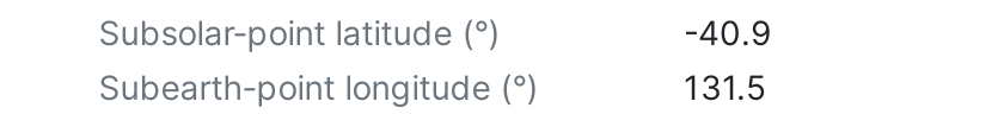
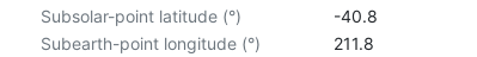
- -40.9
+ -40.8

- 131.5
+ 211.8
